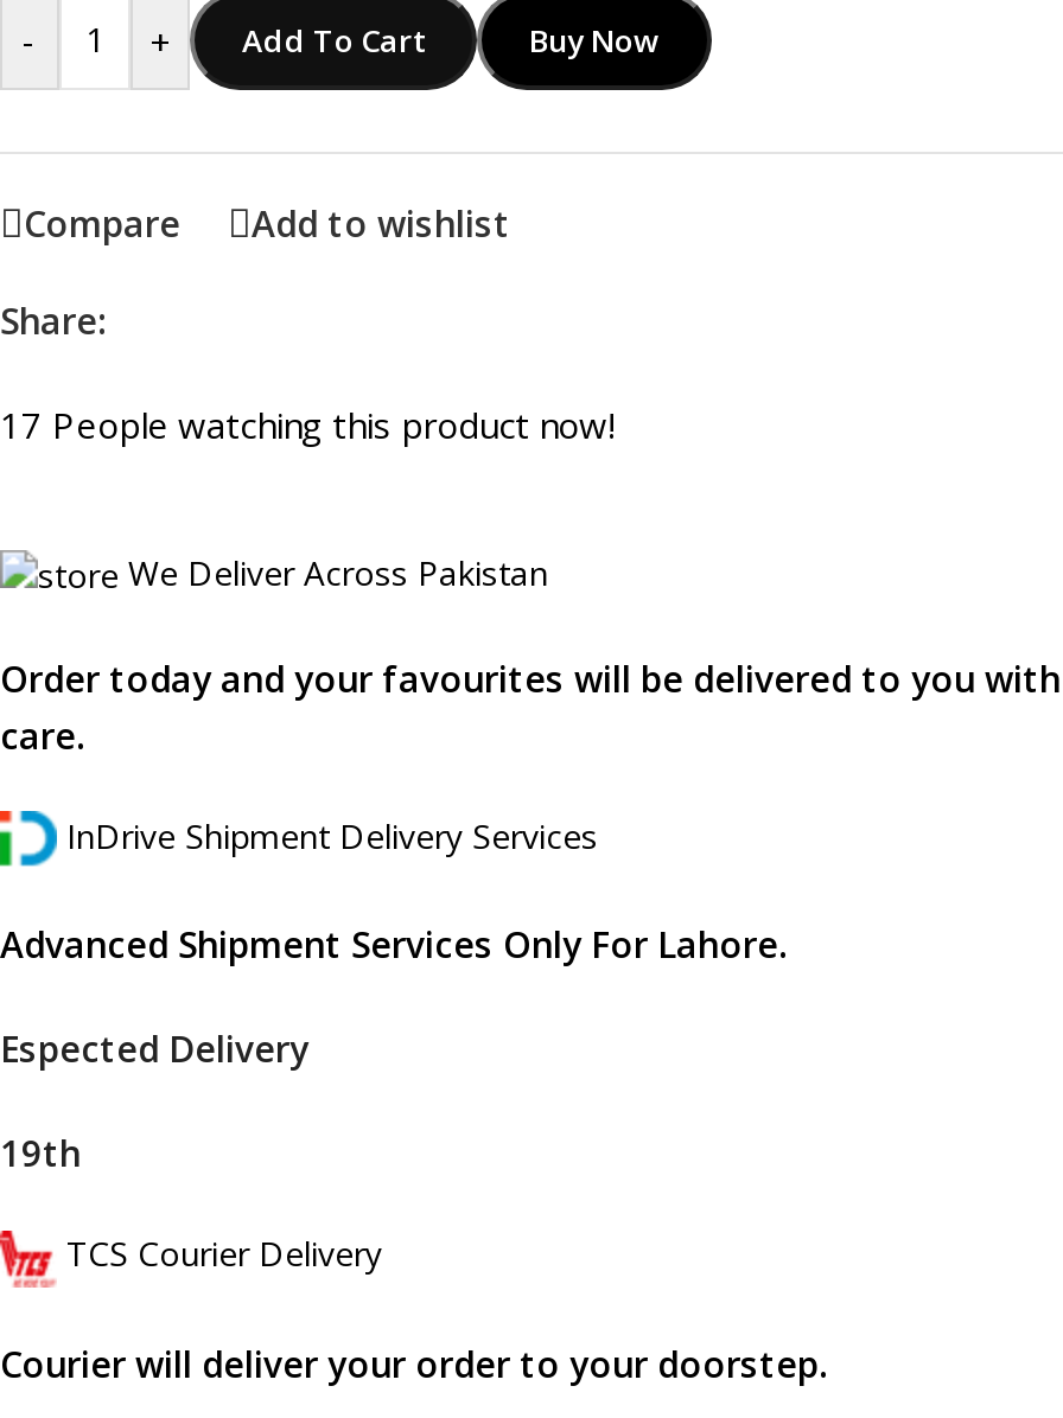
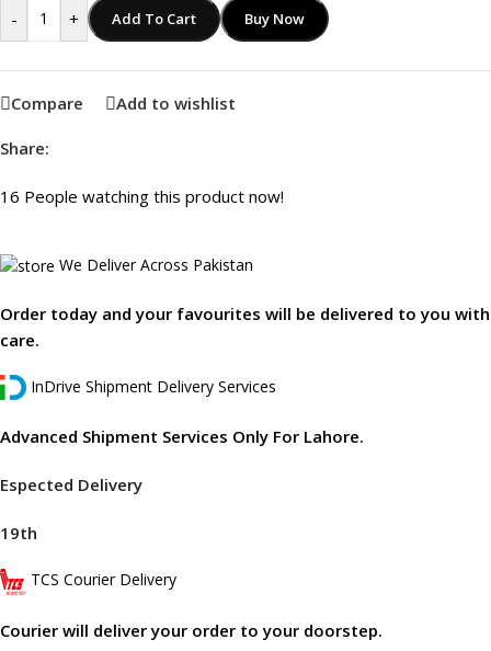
- 17 People watching this product now!
+ 16 People watching this product now!
